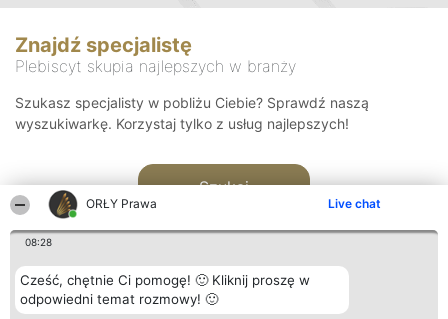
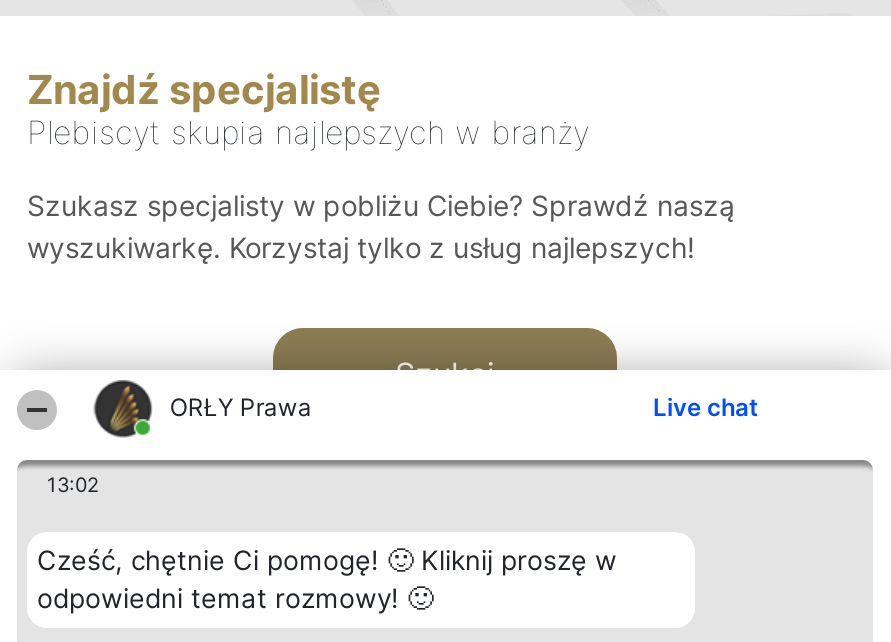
- 08:28
+ 13:02
